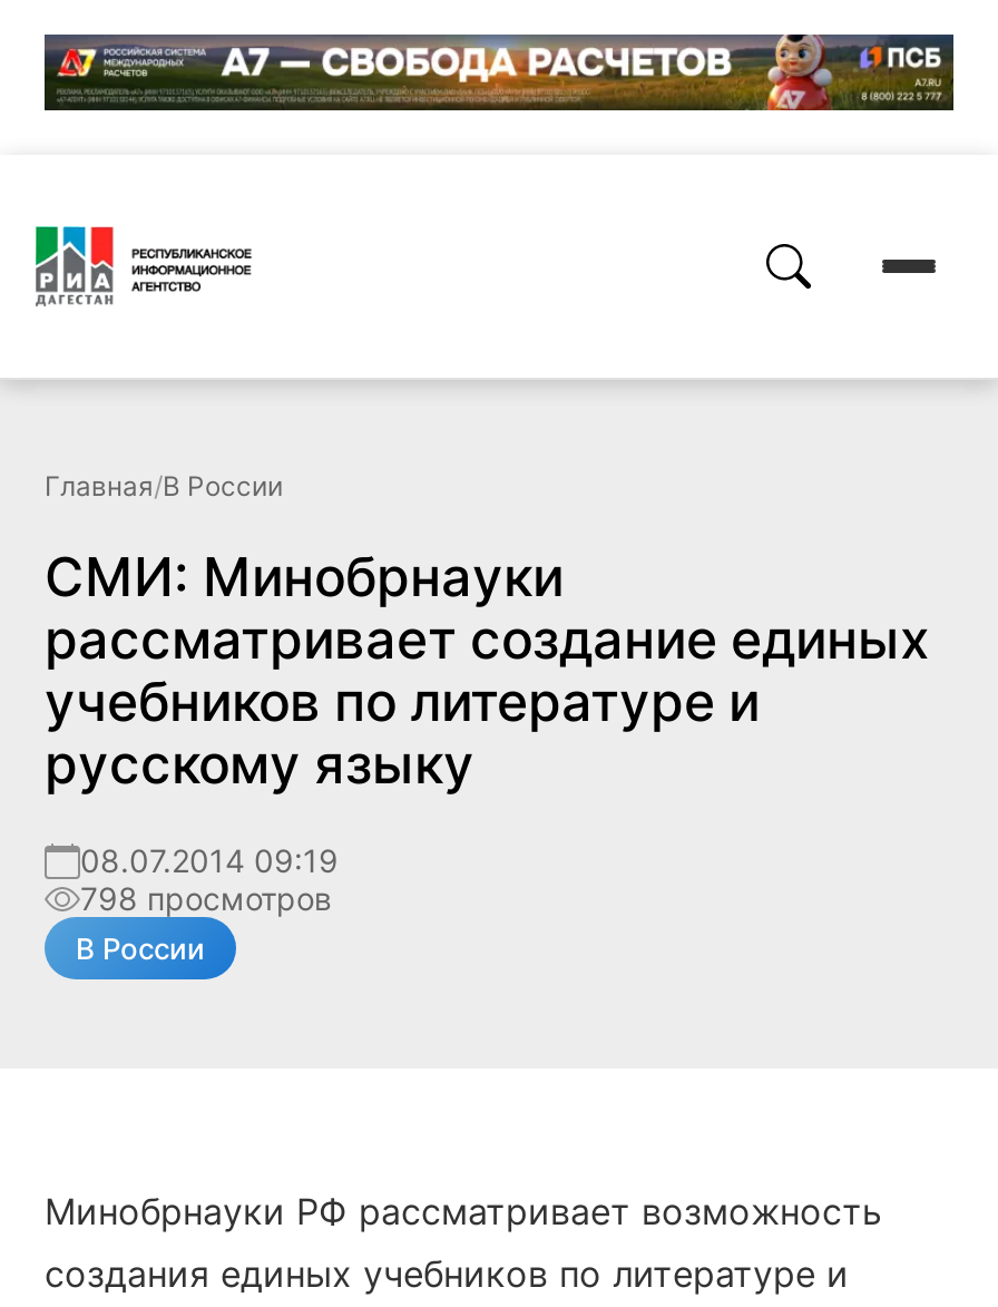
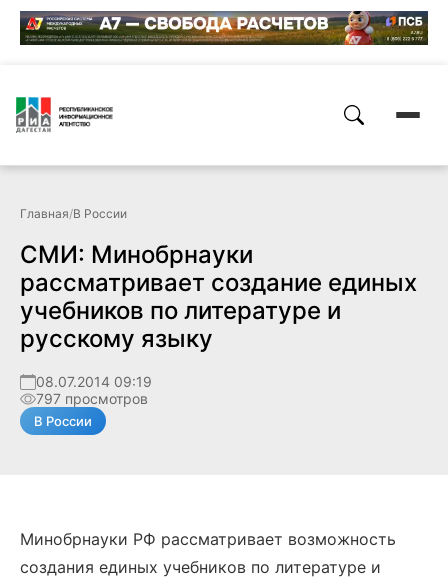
- 798 просмотров
+ 797 просмотров
